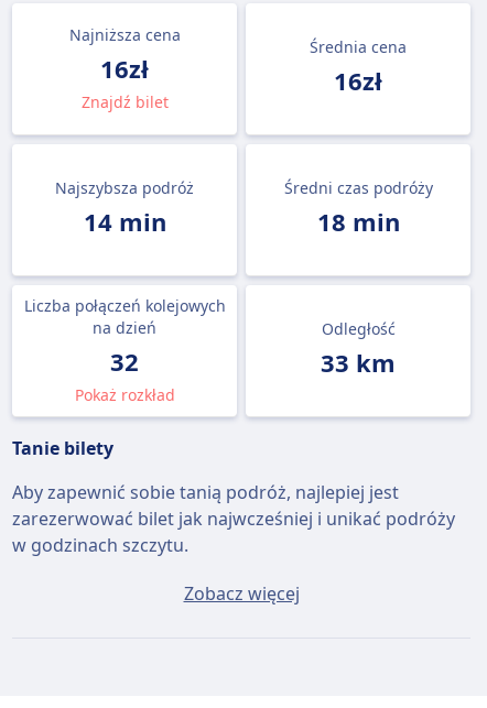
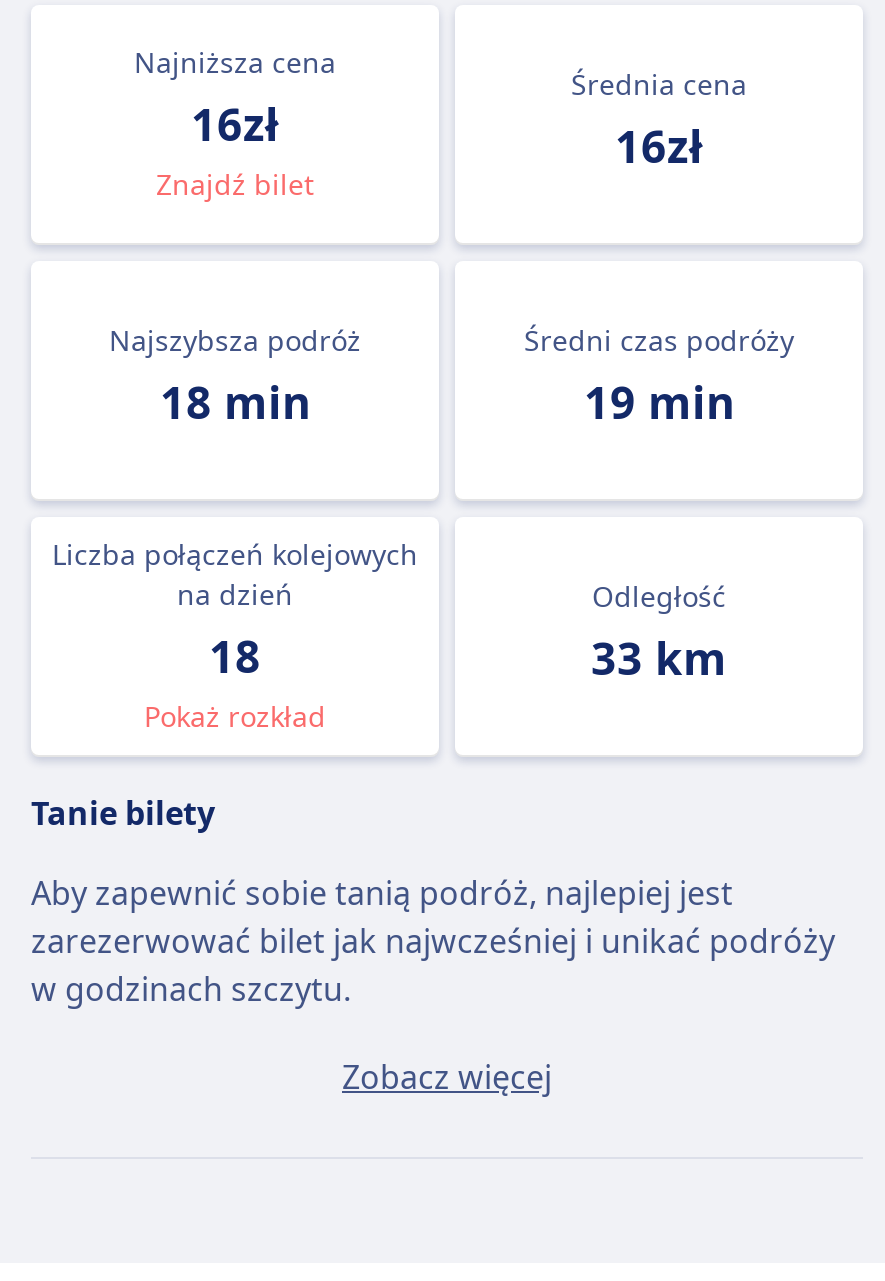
- 14 min
+ 18 min

- 18 min
+ 19 min

- 32
+ 18
